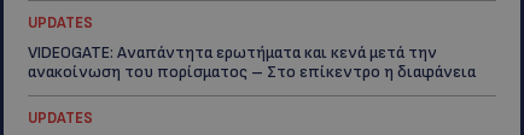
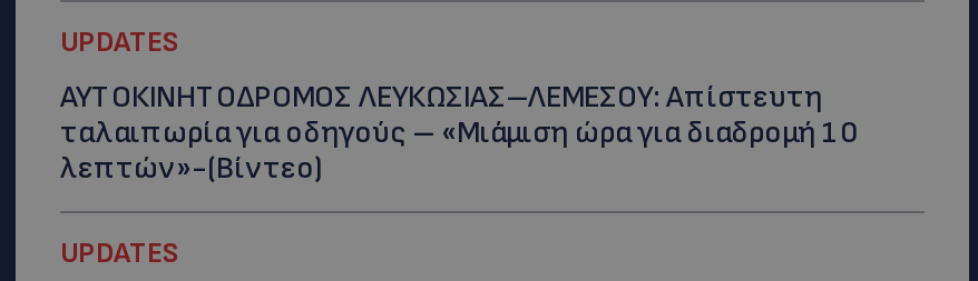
- VIDEOGATE: Αναπάντητα ερωτήματα και κενά μετά την
- ανακοίνωση του πορίσματος – Στο επίκεντρο η διαφάνεια
+ ΑΥΤΟΚΙΝΗΤΟΔΡΟΜΟΣ ΛΕΥΚΩΣΙΑΣ–ΛΕΜΕΣΟΥ: Απίστευτη
+ ταλαιπωρία για οδηγούς – «Μιάμιση ώρα για διαδρομή 10
+ λεπτών»-(Βίντεο)
